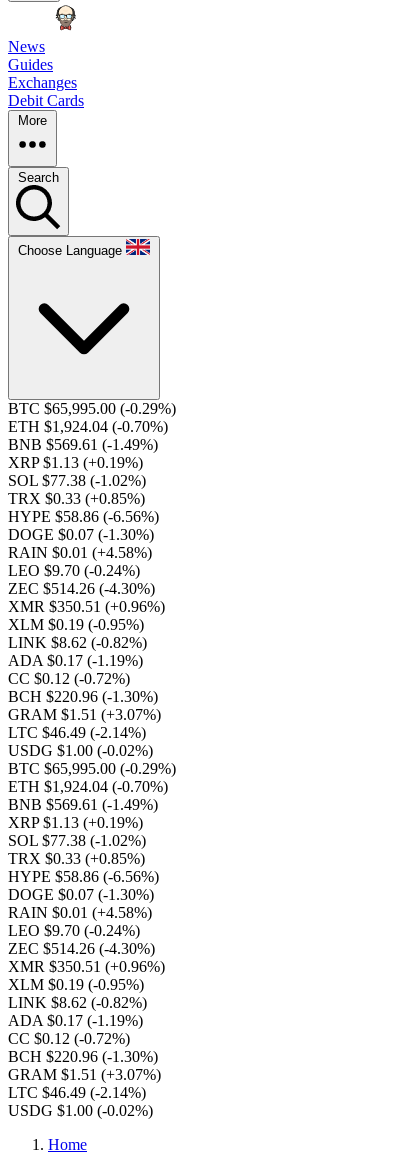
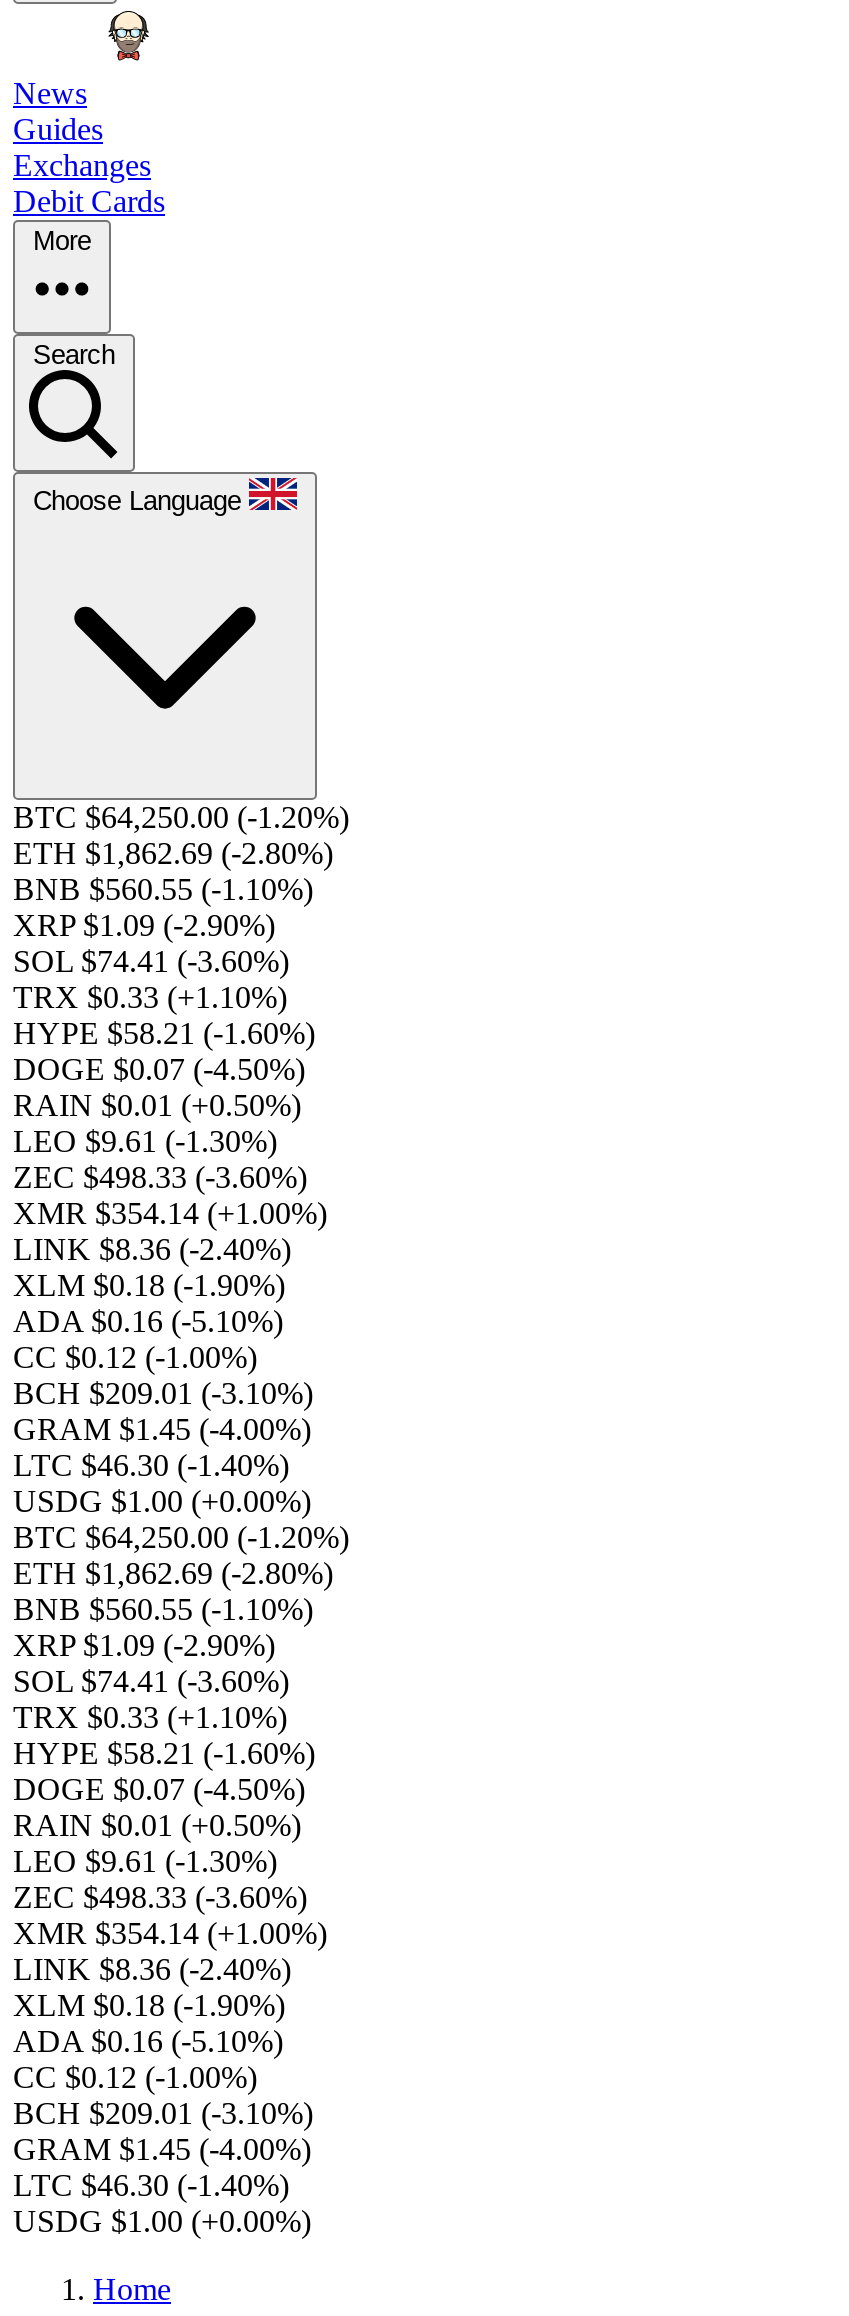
- BTC $65,995.00(-0.29%)
- ETH $1,924.04 (-0.70%)
- BNB $569.61 (-1.49%)
- XRP $1.13 (+0.19%)
- SOL $77.38 (-1.02%)
- TRX $0.33 (+0.85%)
- HYPE $58.86 (-6.56%)
- DOGE $0.07 (-1.30%)
- RAIN $0.01 (+4.58%)
- LEO $9.70 (-0.24%)
- ZEC $514.26 (-4.30%)
- XMR $350.51(+0.96%)
- XLM $0.19 (-0.95%)
- LINK $8.62 (-0.82%)
- ADA $0.17 (-1.19%)
- CC $0.12 (-0.72%)
- BCH $220.96 (-1.30%)
- GRAM $1.51 (+3.07%)
- LTC $46.49 (-2.14%)
- USDG $1.00(-0.02%)
- BTC $65,995.00 (-0.29%)
- ETH $1,924.04 (-0.70%)
- BNB $569.61 (-1.49%)
- XRP $1.13 (+0.19%)
- SOL $77.38 (-1.02%)
- TRX $0.33 (+0.85%)
- HYPE $58.86 (-6.56%)
- DOGE $0.07 (-1.30%)
- RAIN $0.01 (+4.58%)
- LEO $9.70 (-0.24%)
- ZEC $514.26 (-4.30%)
- XMR $350.51(+0.96%)
- XLM $0.19 (-0.95%)
- LINK $8.62 (-0.82%)
- ADA $0.17 (-1.19%)
- CC $0.12 (-0.72%)
- BCH $220.96 (-1.30%)
- GRAM $1.51 (+3.07%)
- LTC $46.49 (-2.14%)
- USDG $1.00(-0.02%)
+ BTC $64,250.00(-1.20%)
+ ETH $1,862.69 (-2.80%)
+ BNB $560.55 (-1.10%)
+ XRP $1.09 (-2.90%)
+ SOL $74.41 (-3.60%)
+ TRX $0.33 (+1.10%)
+ HYPE $58.21 (-1.60%)
+ DOGE $0.07 (-4.50%)
+ RAIN $0.01 (+0.50%)
+ LEO $9.61 (-1.30%)
+ ZEC $498.33 (-3.60%)
+ XMR $354.14(+1.00%)
+ LINK $8.36 (-2.40%)
+ XLM $0.18 (-1.90%)
+ ADA $0.16 (-5.10%)
+ CC $0.12 (-1.00%)
+ BCH $209.01 (-3.10%)
+ GRAM $1.45 (-4.00%)
+ LTC $46.30 (-1.40%)
+ USDG $1.00(+0.00%)
+ BTC $64,250.00 (-1.20%)
+ ETH $1,862.69 (-2.80%)
+ BNB $560.55 (-1.10%)
+ XRP $1.09 (-2.90%)
+ SOL $74.41 (-3.60%)
+ TRX $0.33 (+1.10%)
+ HYPE $58.21 (-1.60%)
+ DOGE $0.07 (-4.50%)
+ RAIN $0.01 (+0.50%)
+ LEO $9.61 (-1.30%)
+ ZEC $498.33 (-3.60%)
+ XMR $354.14(+1.00%)
+ LINK $8.36 (-2.40%)
+ XLM $0.18 (-1.90%)
+ ADA $0.16 (-5.10%)
+ CC $0.12 (-1.00%)
+ BCH $209.01 (-3.10%)
+ GRAM $1.45 (-4.00%)
+ LTC $46.30 (-1.40%)
+ USDG $1.00(+0.00%)
